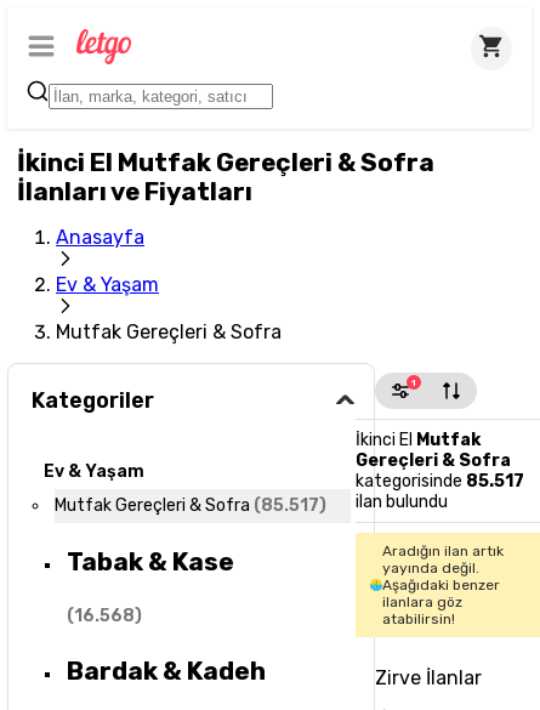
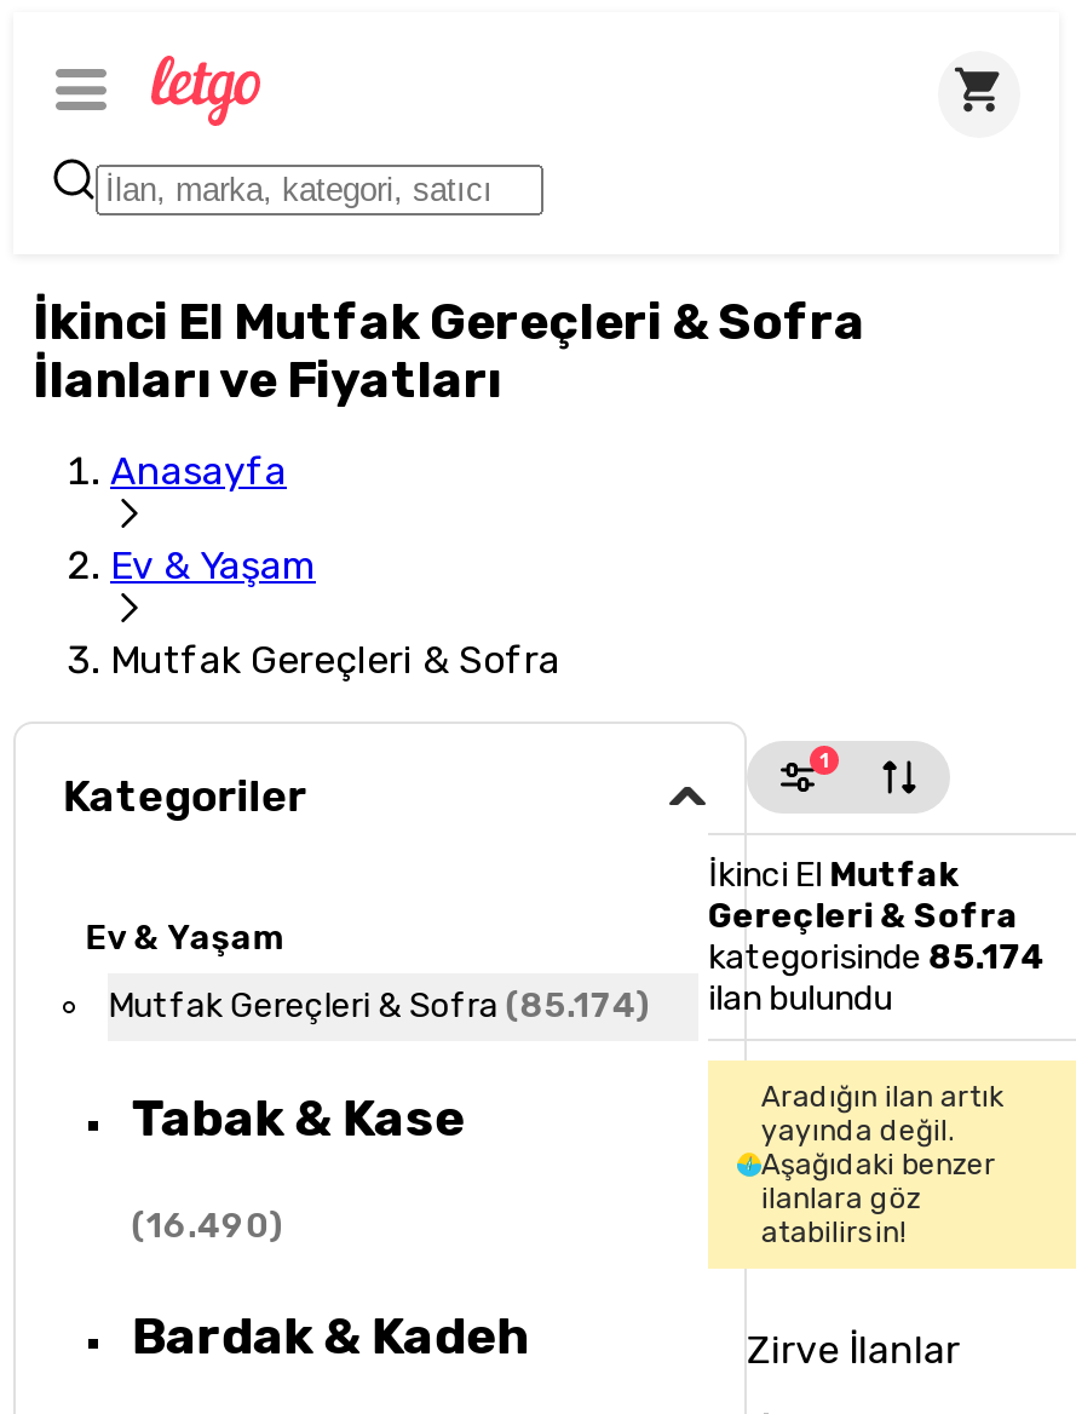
- kategorisinde 85.517
+ kategorisinde 85.174

- Mutfak Gereçleri & Sofra (85.517)
+ Mutfak Gereçleri & Sofra (85.174)

- (16.568)
+ (16.490)
